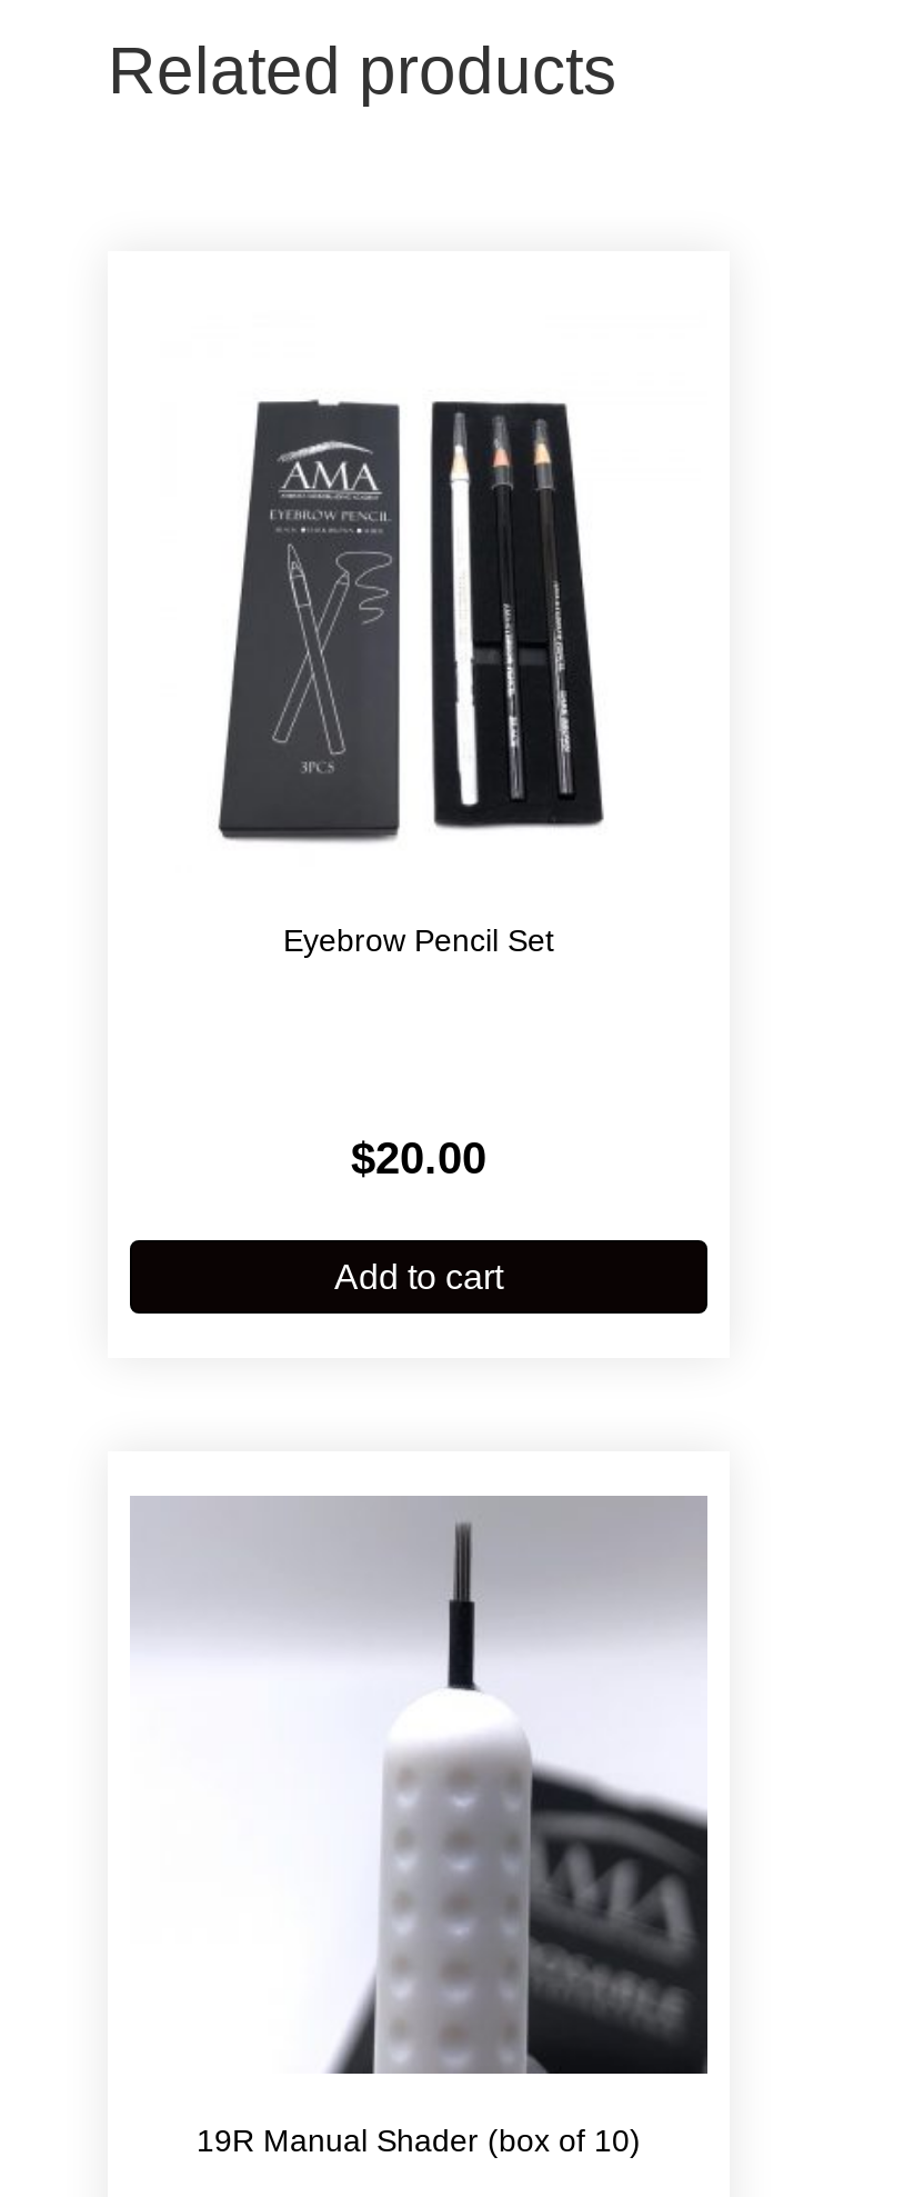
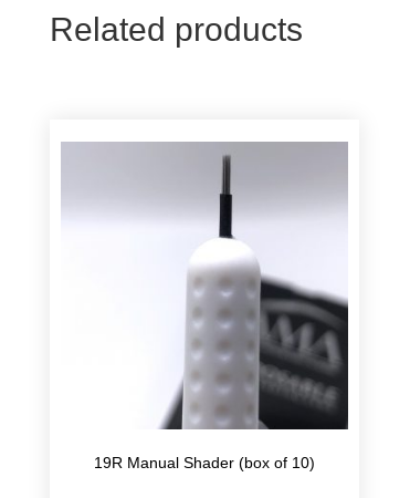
- [image]
- Eyebrow Pencil Set

- [image]

- $20.00
- Add to cart
